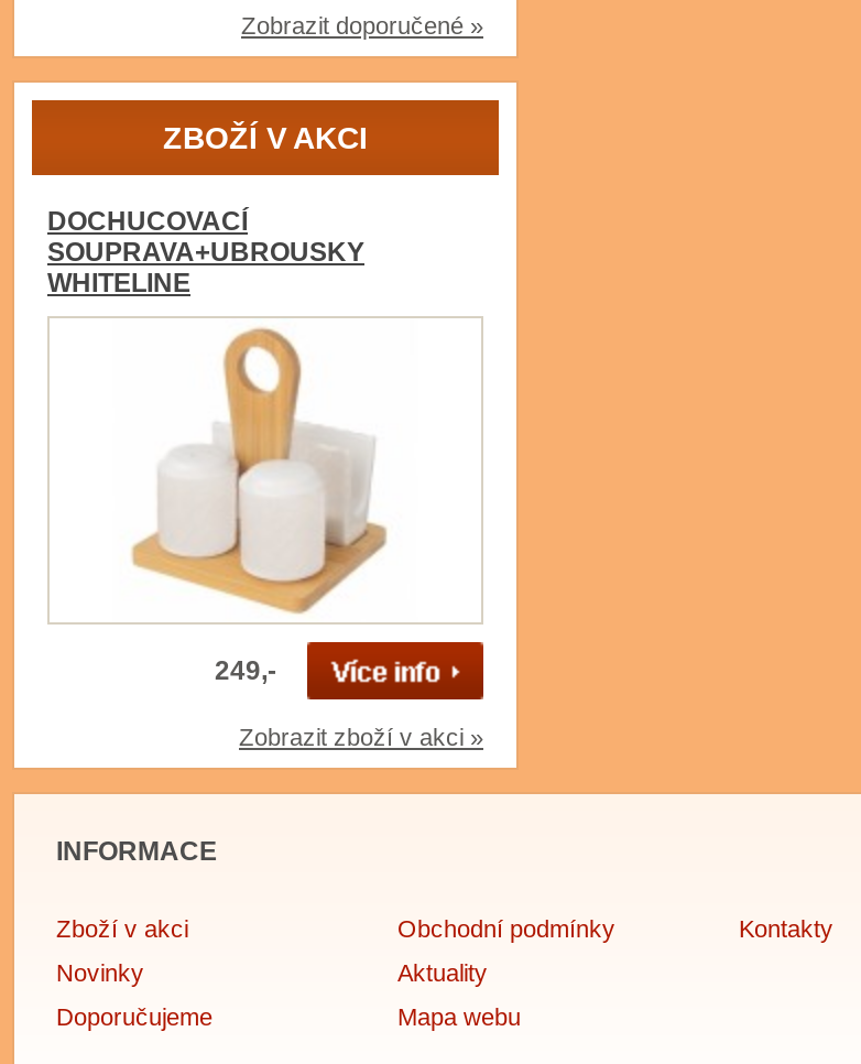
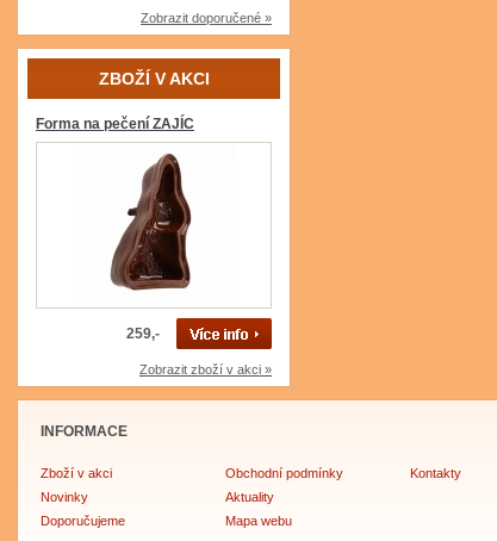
- DOCHUCOVACÍ
- SOUPRAVA+UBROUSKY
- WHITELINE
+ Forma na pečení ZAJÍC

- [image]
- 249,-
+ [image]
+ 259,-
